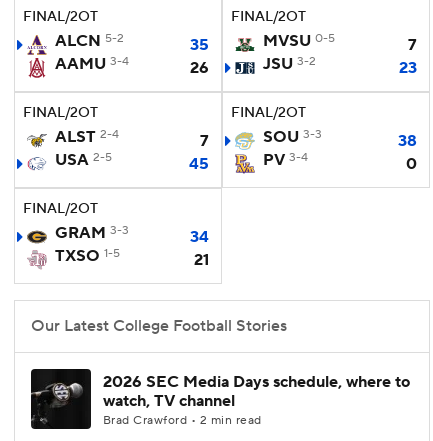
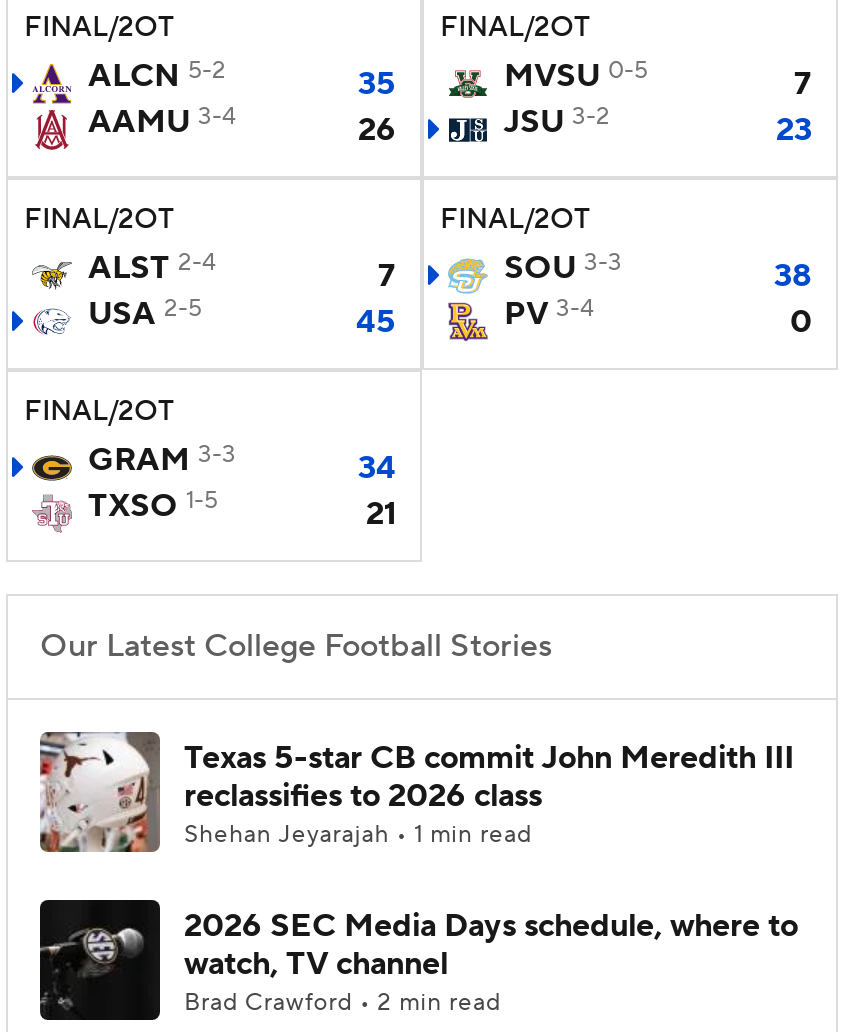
+ [image]
+ Texas 5-star CB commit John Meredith III
+ reclassifies to 2026 class
+ Shehan Jeyarajah • 1 min read
